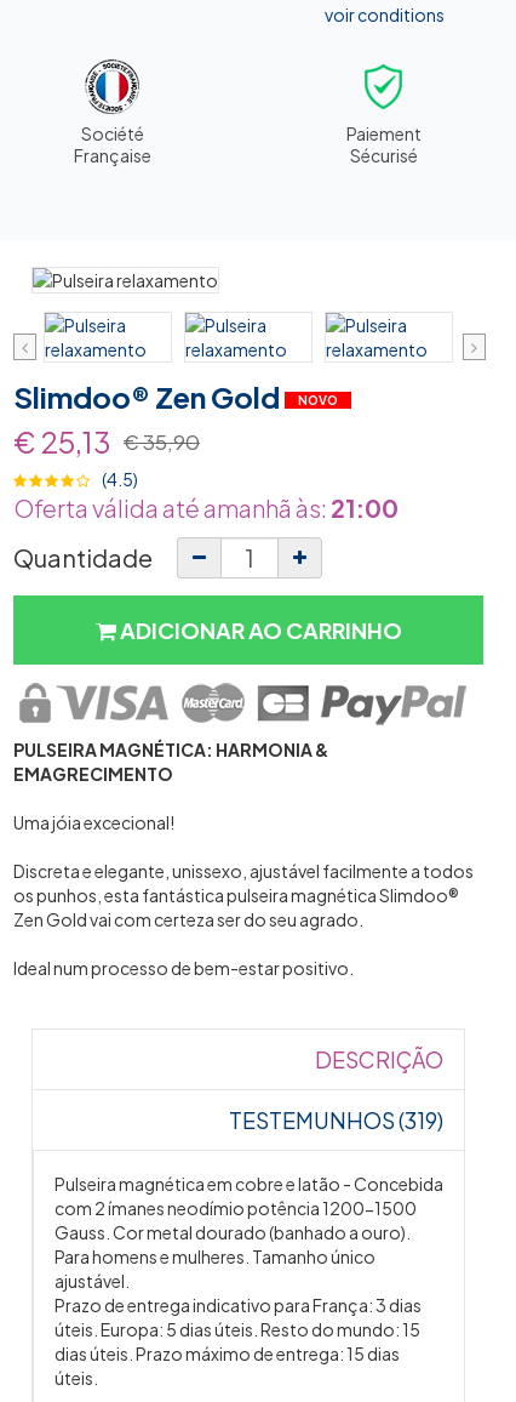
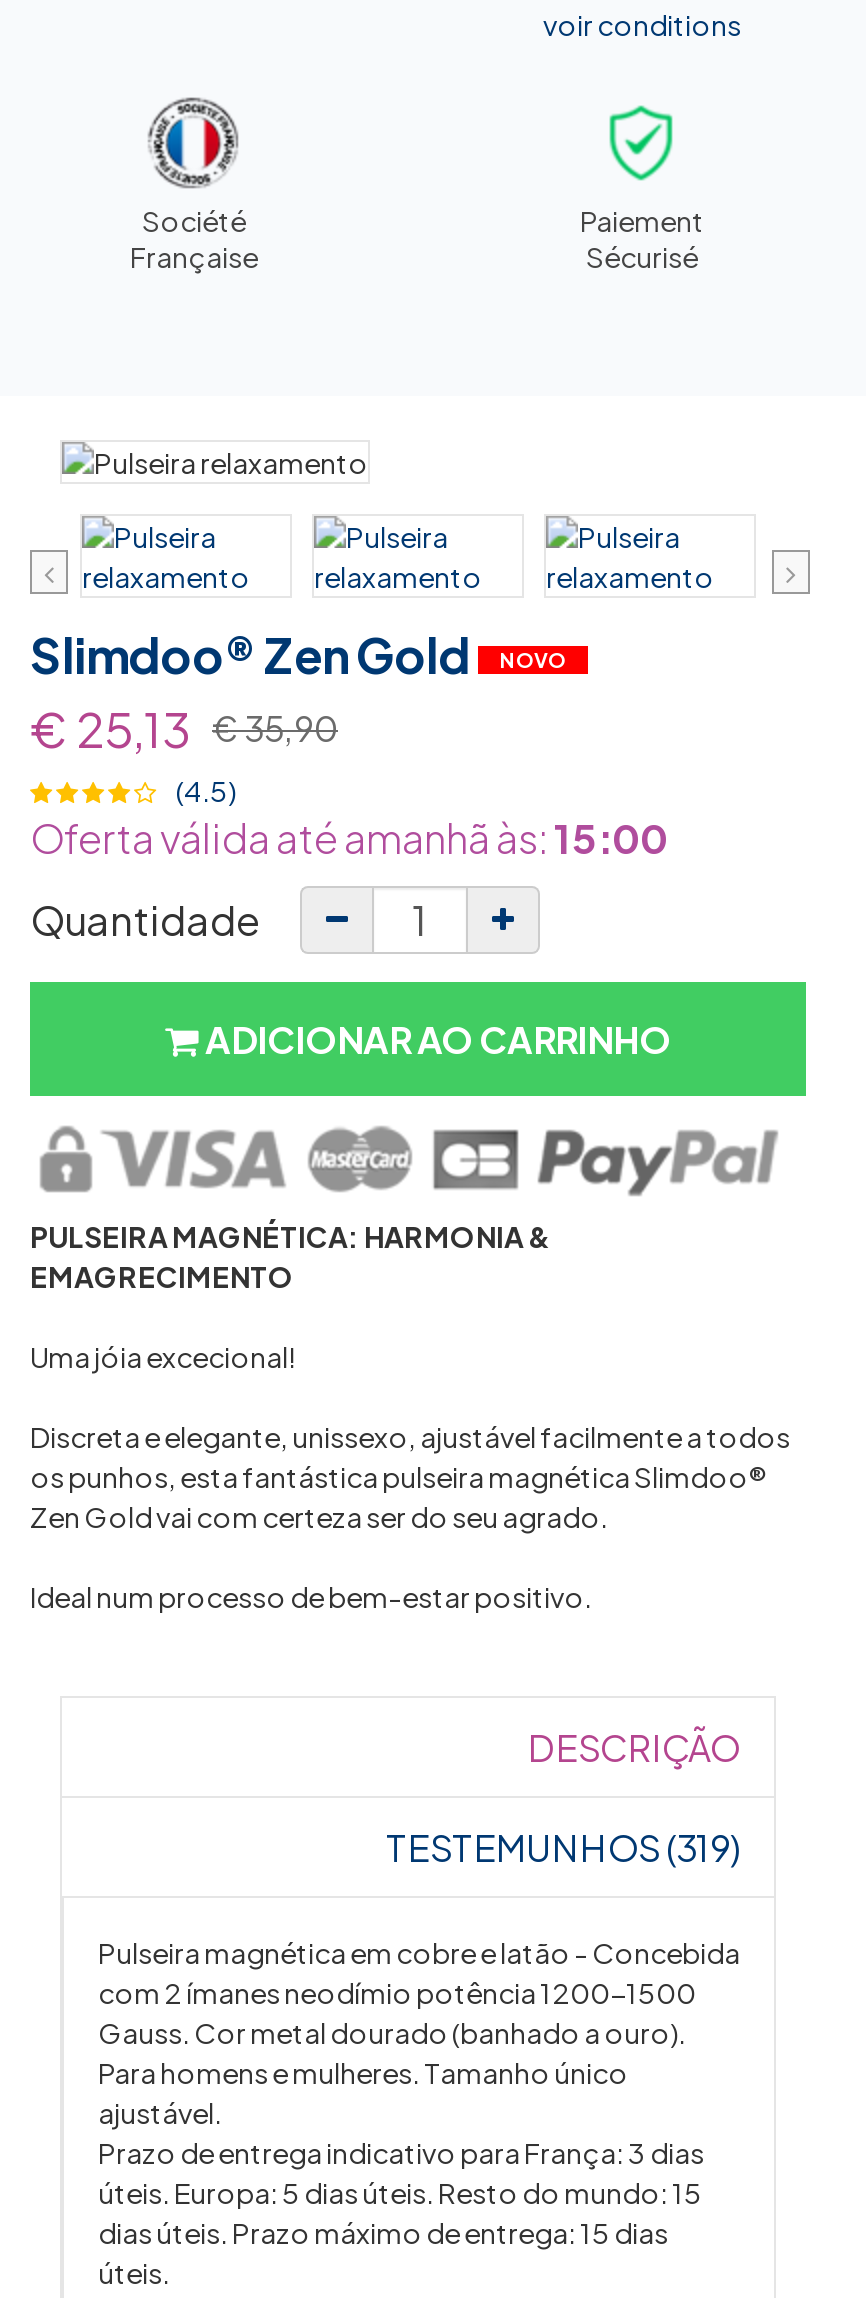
- Oferta válida até amanhã às: 21:00
+ Oferta válida até amanhã às: 15:00
